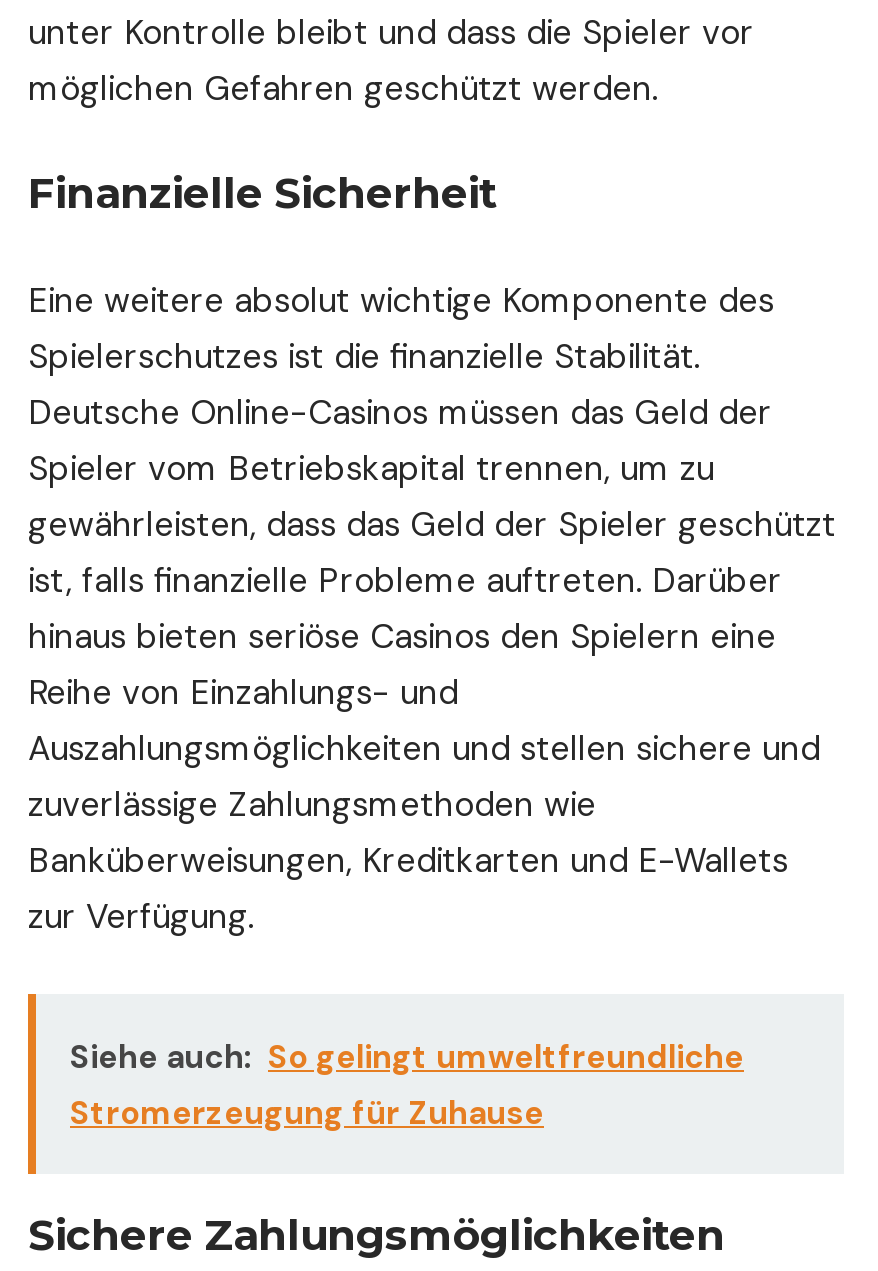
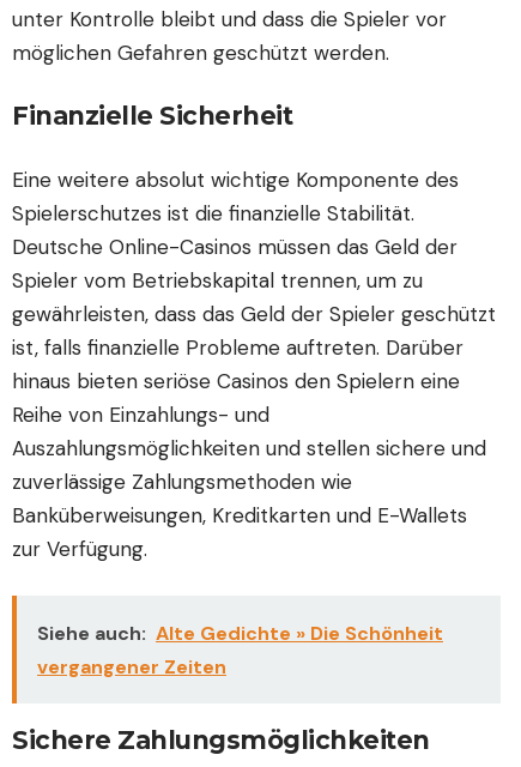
- Siehe auch: So gelingt umweltfreundliche
- Stromerzeugung für Zuhause
+ Siehe auch: Alte Gedichte » Die Schönheit
+ vergangener Zeiten
